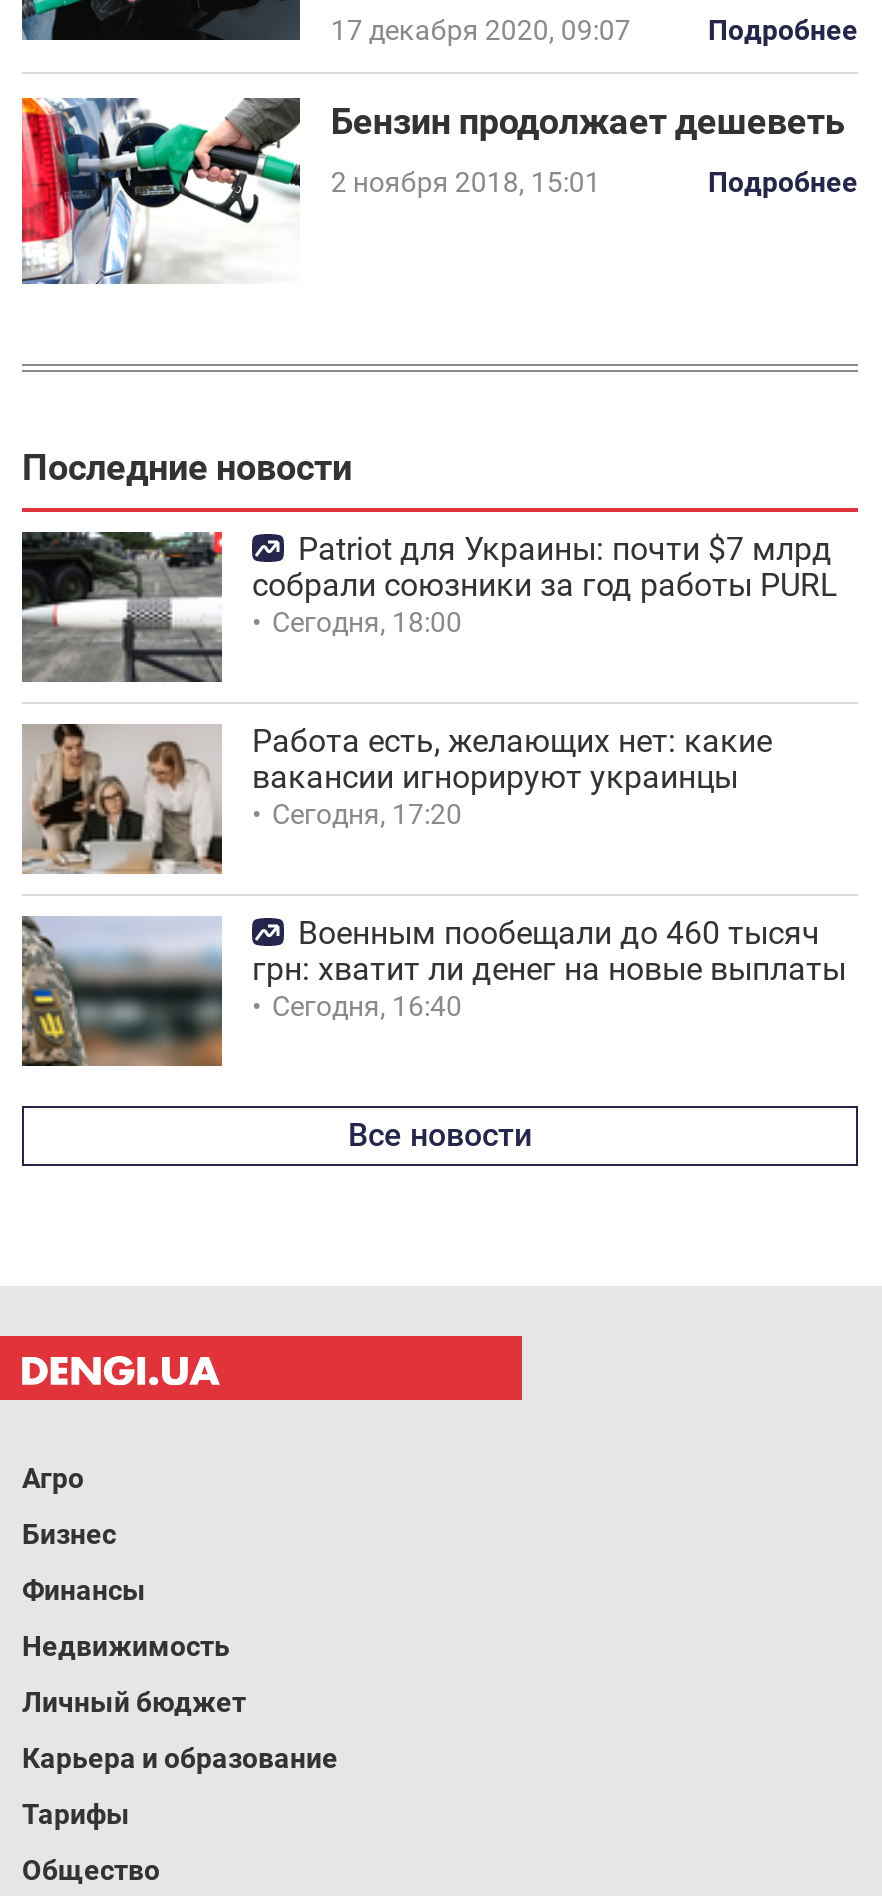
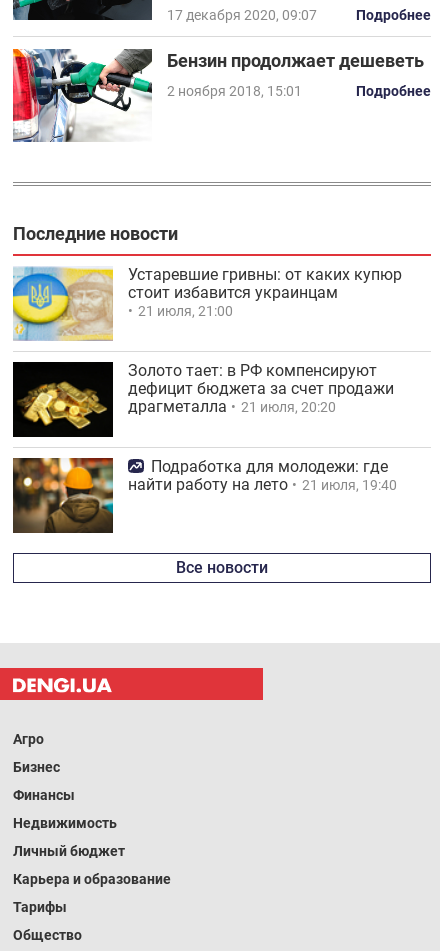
- [image]
- Patriot для Украины: почти $7 млрд
- собрали союзники за год работы PURL
- Сегодня, 18:00
+ [image]
+ Устаревшие гривны: от каких купюр
+ стоит избавится украинцам
+ 21 июля, 21:00

- [image]
- Работа есть, желающих нет: какие
- вакансии игнорируют украинцы
- Сегодня, 17:20
+ [image]
+ Золото тает: в РФ компенсируют
+ дефицит бюджета за счет продажи
+ драгметалла
+ 21 июля, 20:20

- [image]
- Военным пообещали до 460 тысяч
- грн: хватит ли денег на новые выплаты
- Сегодня, 16:40
+ [image]
+ Подработка для молодежи: где
+ найти работу на лето
+ 21 июля, 19:40
